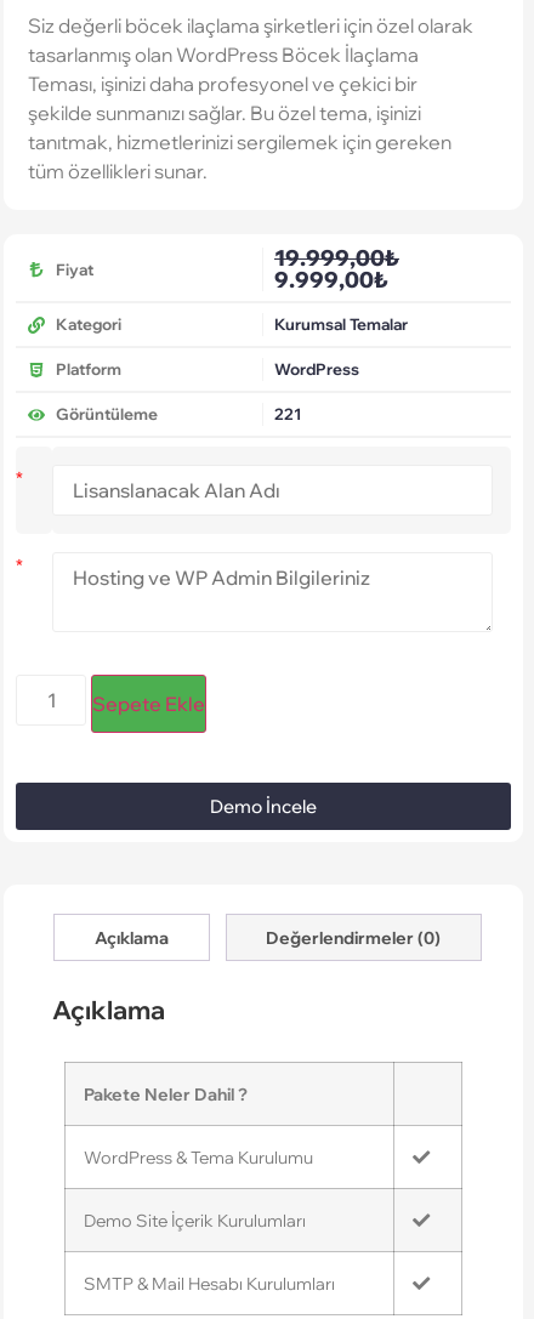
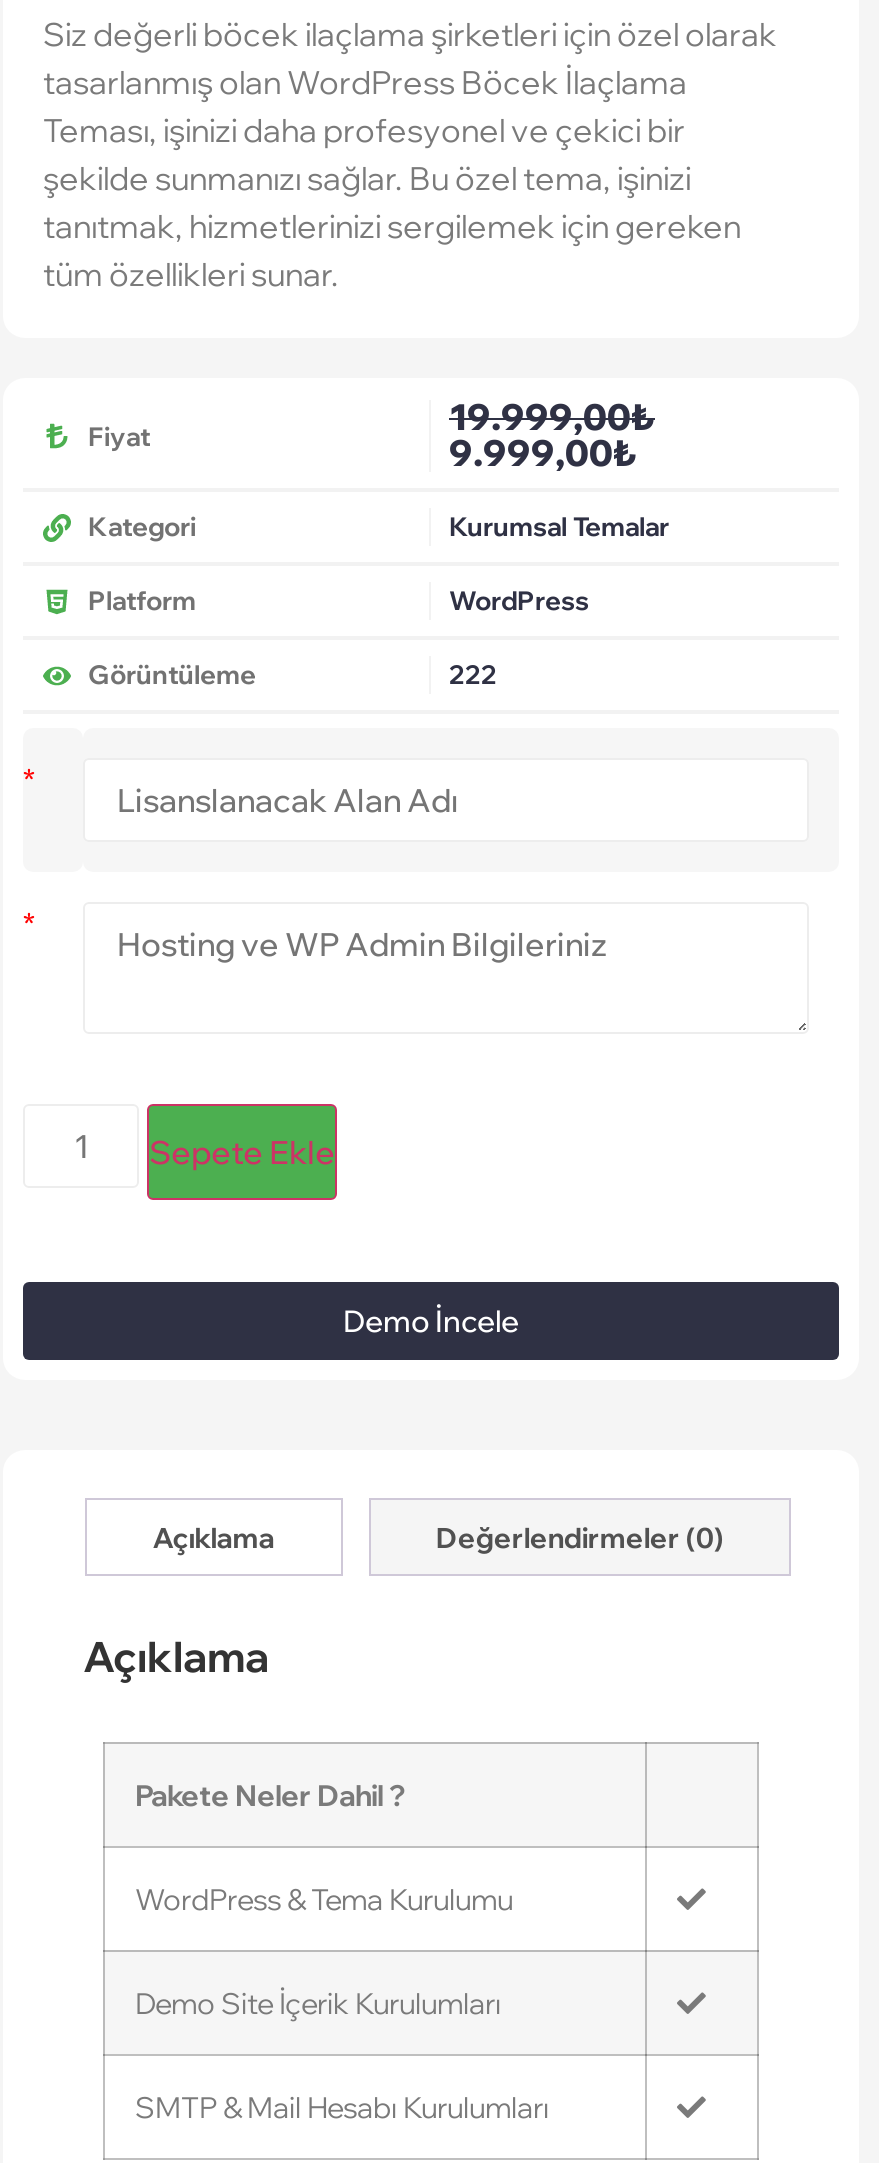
- 221
+ 222
